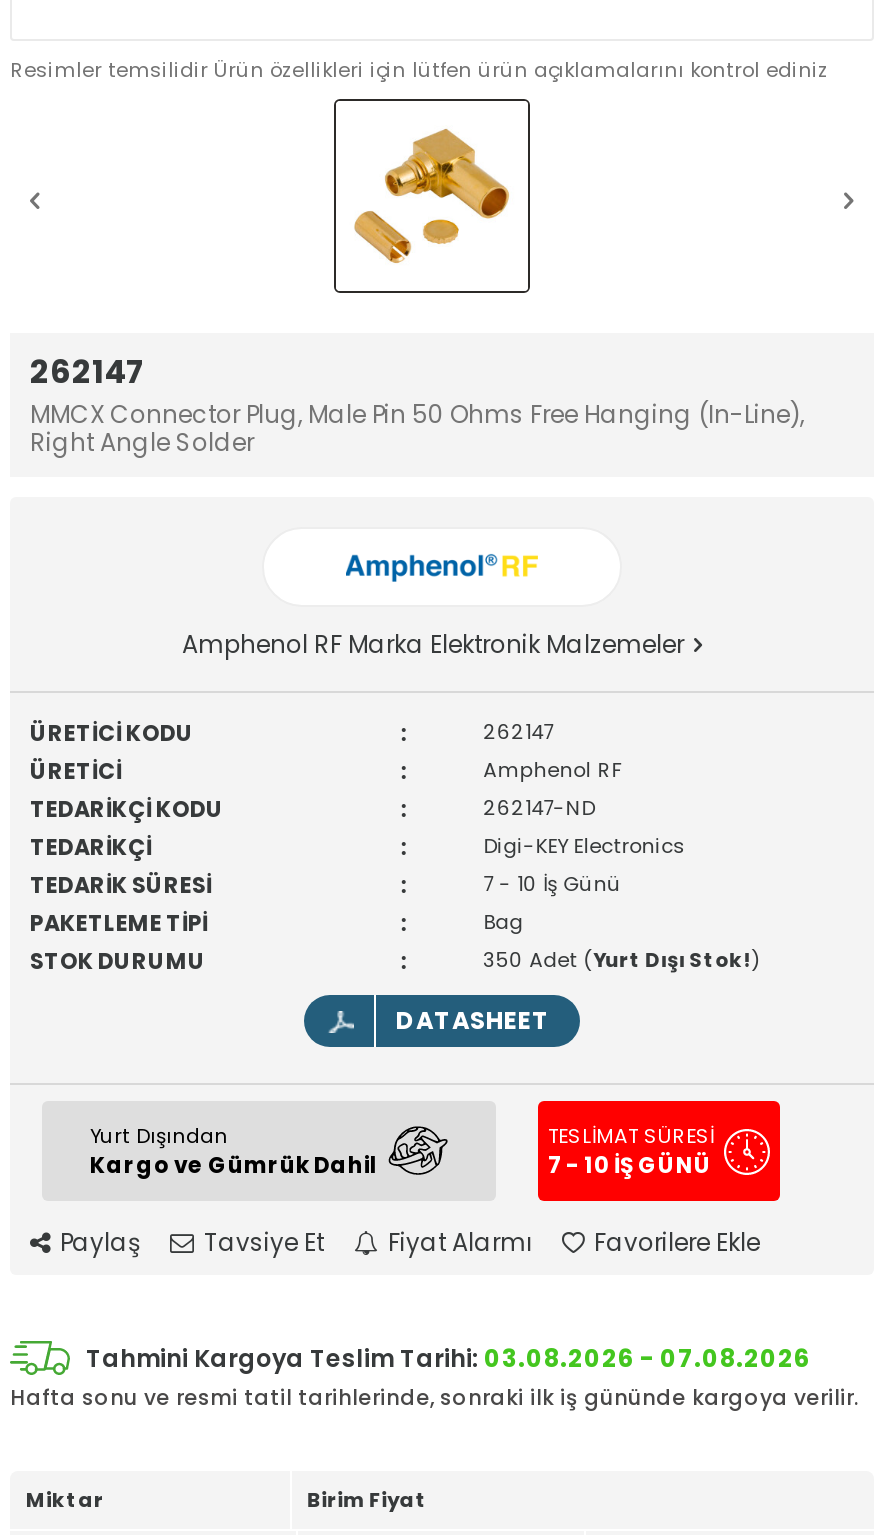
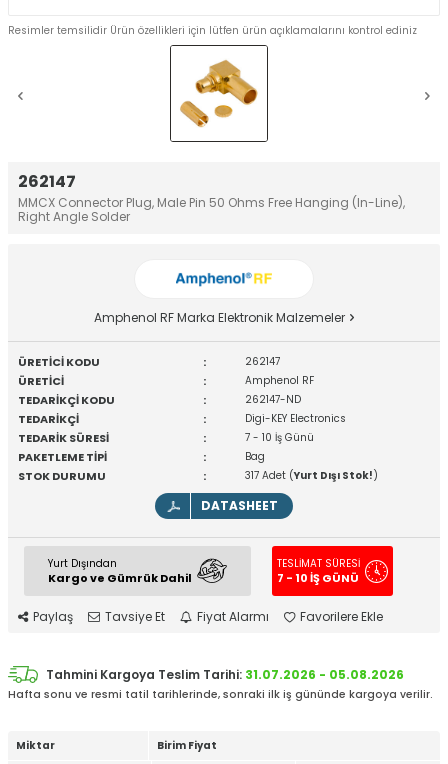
- 350 Adet (Yurt Dışı Stok!)
+ 317 Adet (Yurt Dışı Stok!)

- Tahmini Kargoya Teslim Tarihi: 03.08.2026 - 07.08.2026
+ Tahmini Kargoya Teslim Tarihi: 31.07.2026 - 05.08.2026
